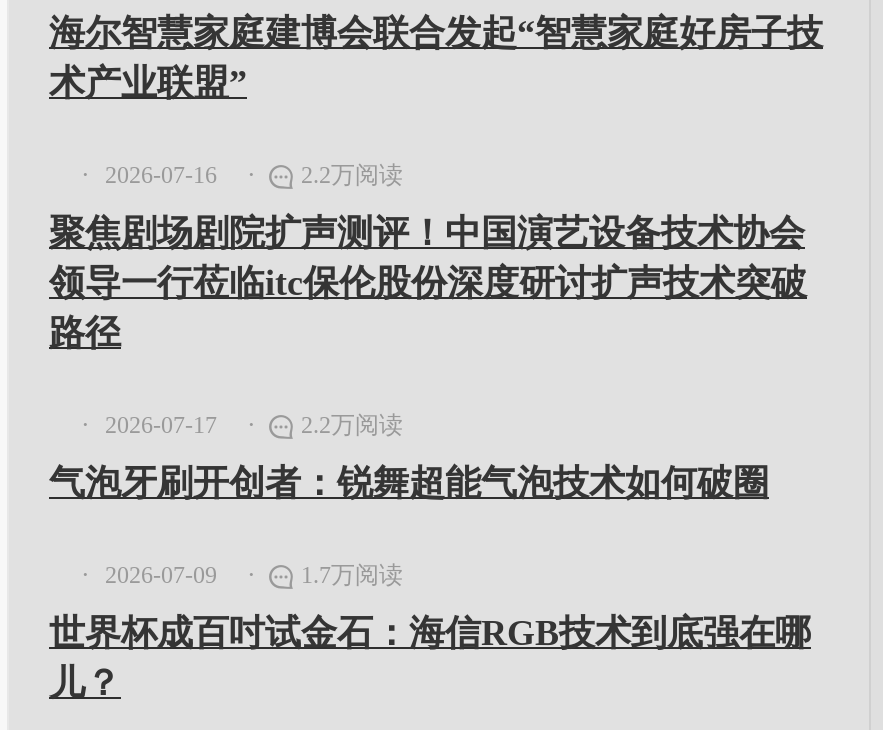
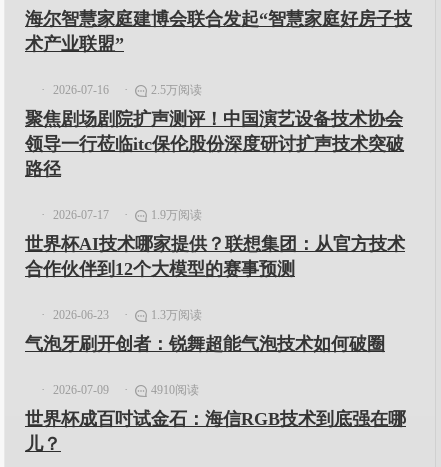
- 2.2万阅读
+ 2.5万阅读

- 2.2万阅读
+ 1.9万阅读
+ 世界杯AI技术哪家提供？联想集团：从官方技术
+ 合作伙伴到12个大模型的赛事预测
+ 2026-06-23
+ 1.3万阅读

- 1.7万阅读
+ 4910阅读
